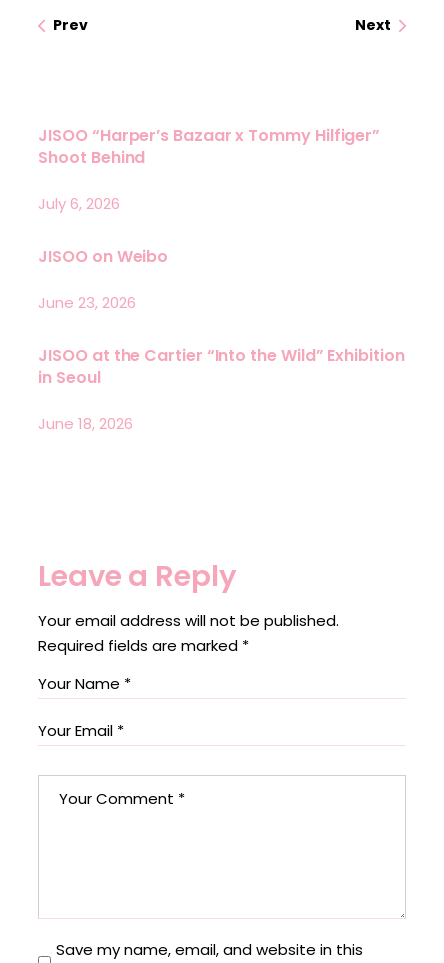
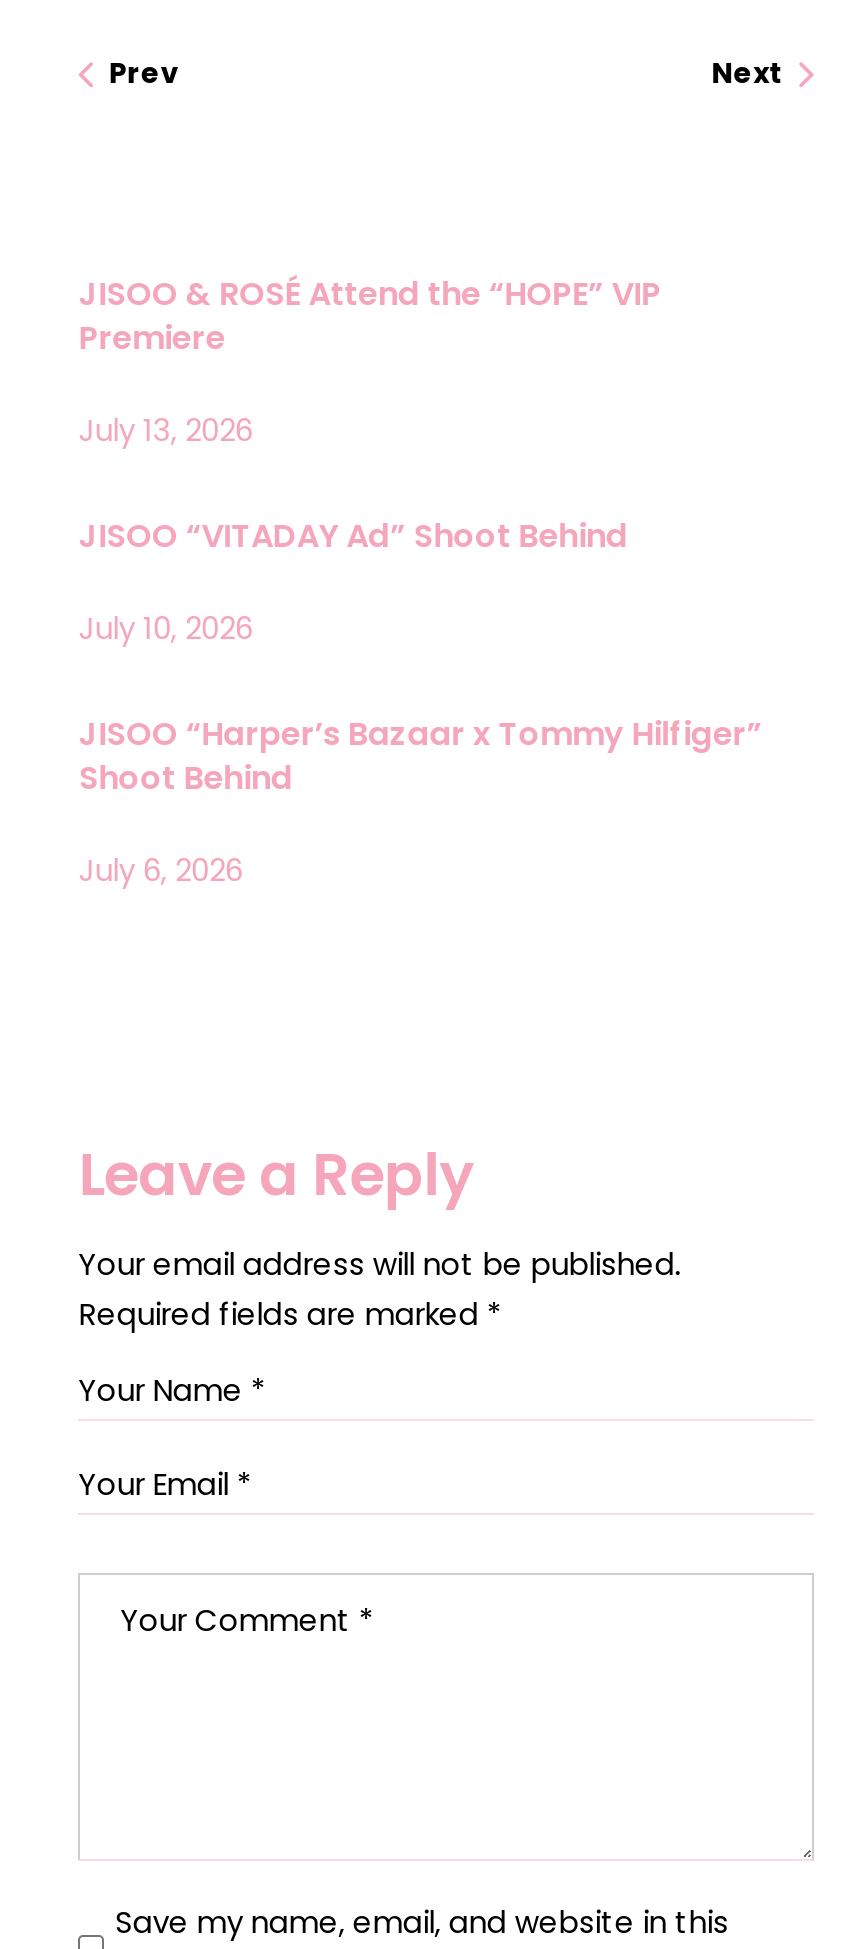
+ JISOO & ROSÉ Attend the “HOPE” VIP
+ Premiere
+ July 13, 2026
+ JISOO “VITADAY Ad” Shoot Behind
+ July 10, 2026

moved down: JISOO “Harper’s Bazaar x Tommy Hilfiger” | Shoot Behind | July 6, 2026

- JISOO on Weibo
- June 23, 2026
- JISOO at the Cartier “Into the Wild” Exhibition
- in Seoul
- June 18, 2026
